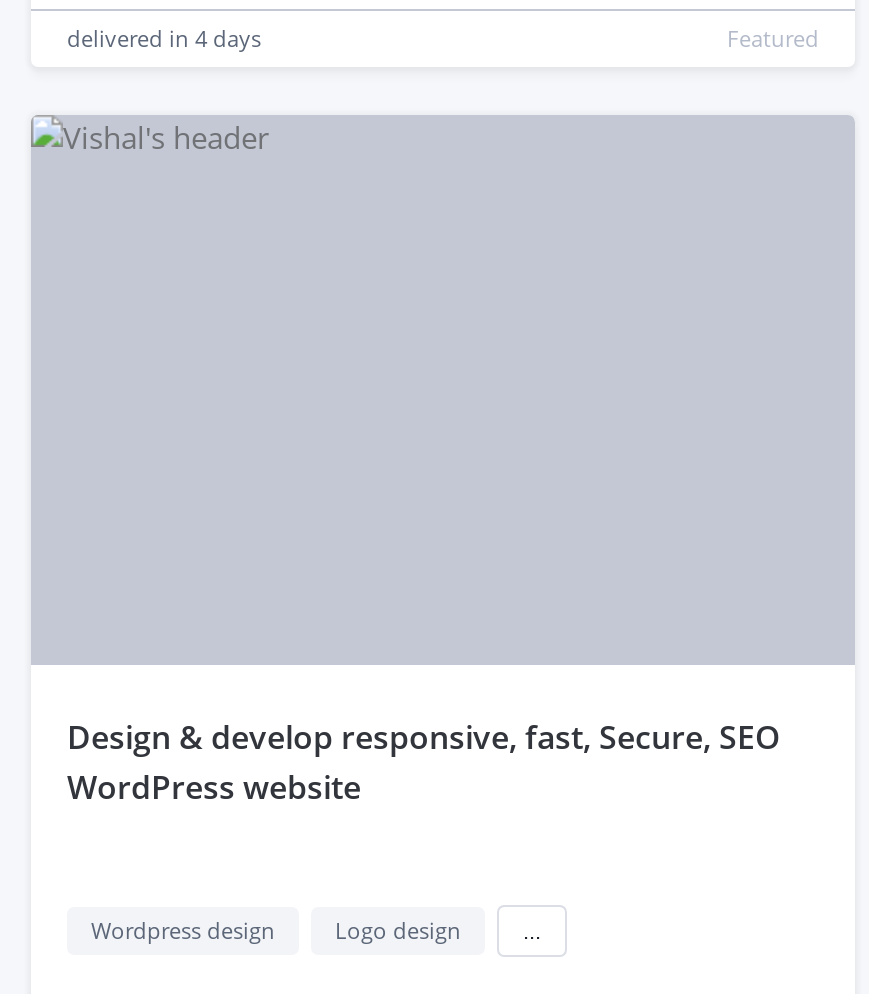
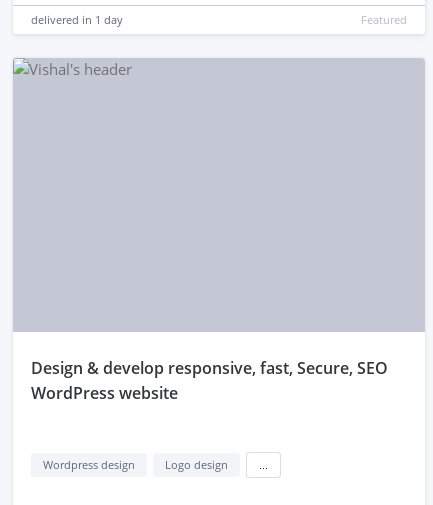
- delivered in 4 days
+ delivered in 1 day
